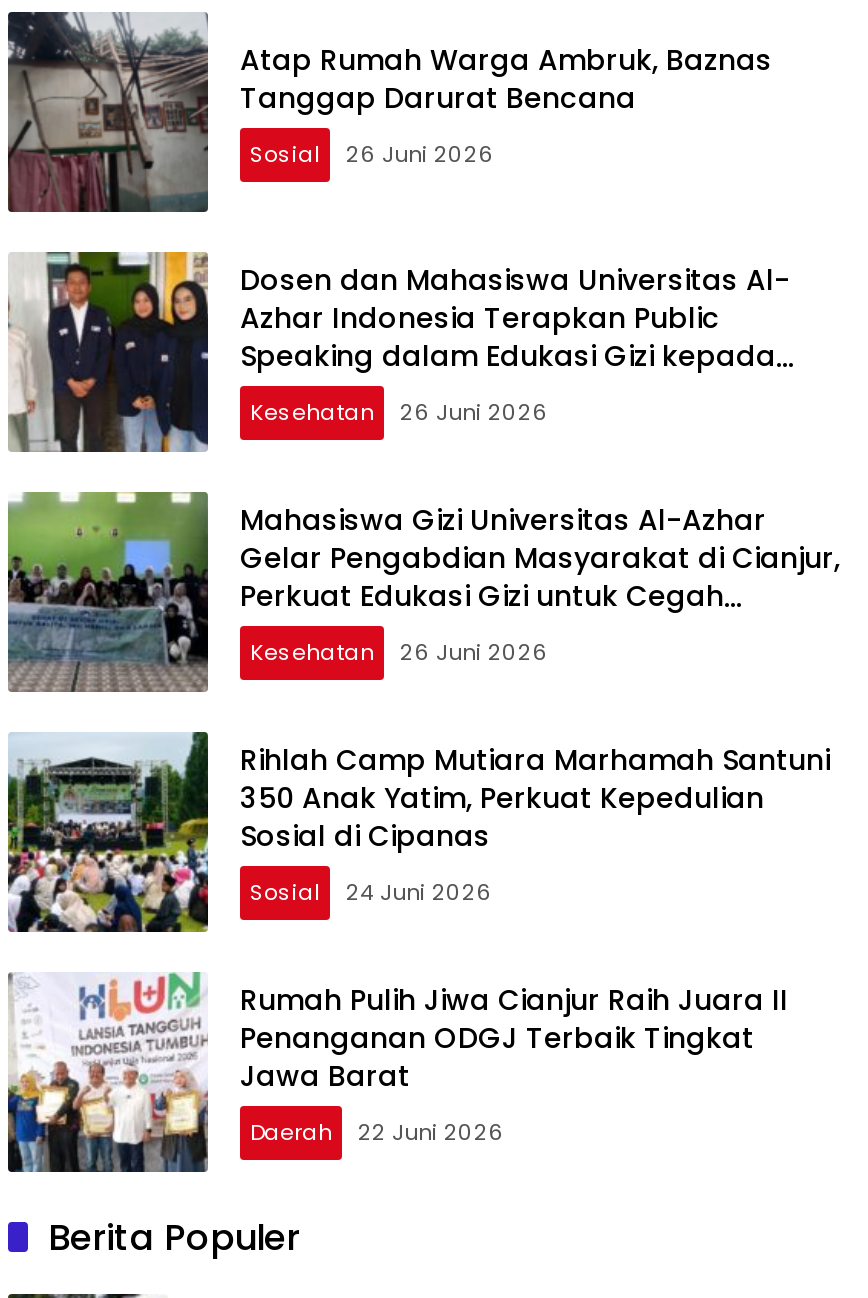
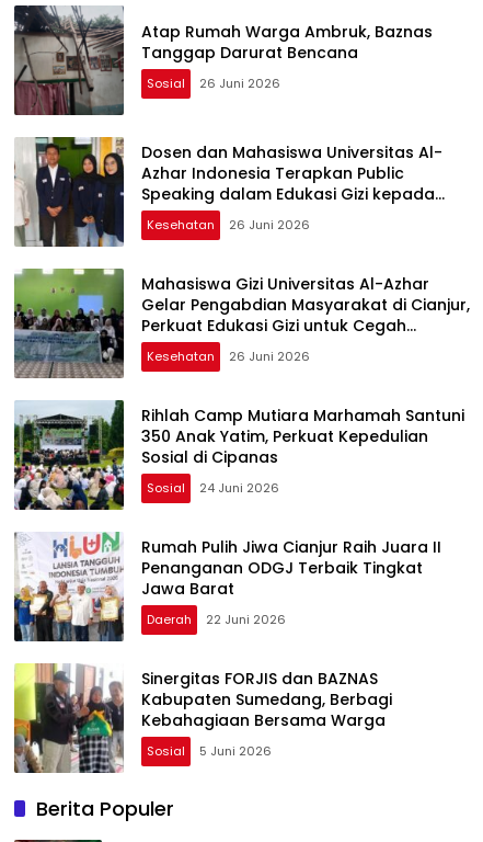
+ [image]
+ Sinergitas FORJIS dan BAZNAS
+ Kabupaten Sumedang, Berbagi
+ Kebahagiaan Bersama Warga
+ Sosial
+ 5 Juni 2026
